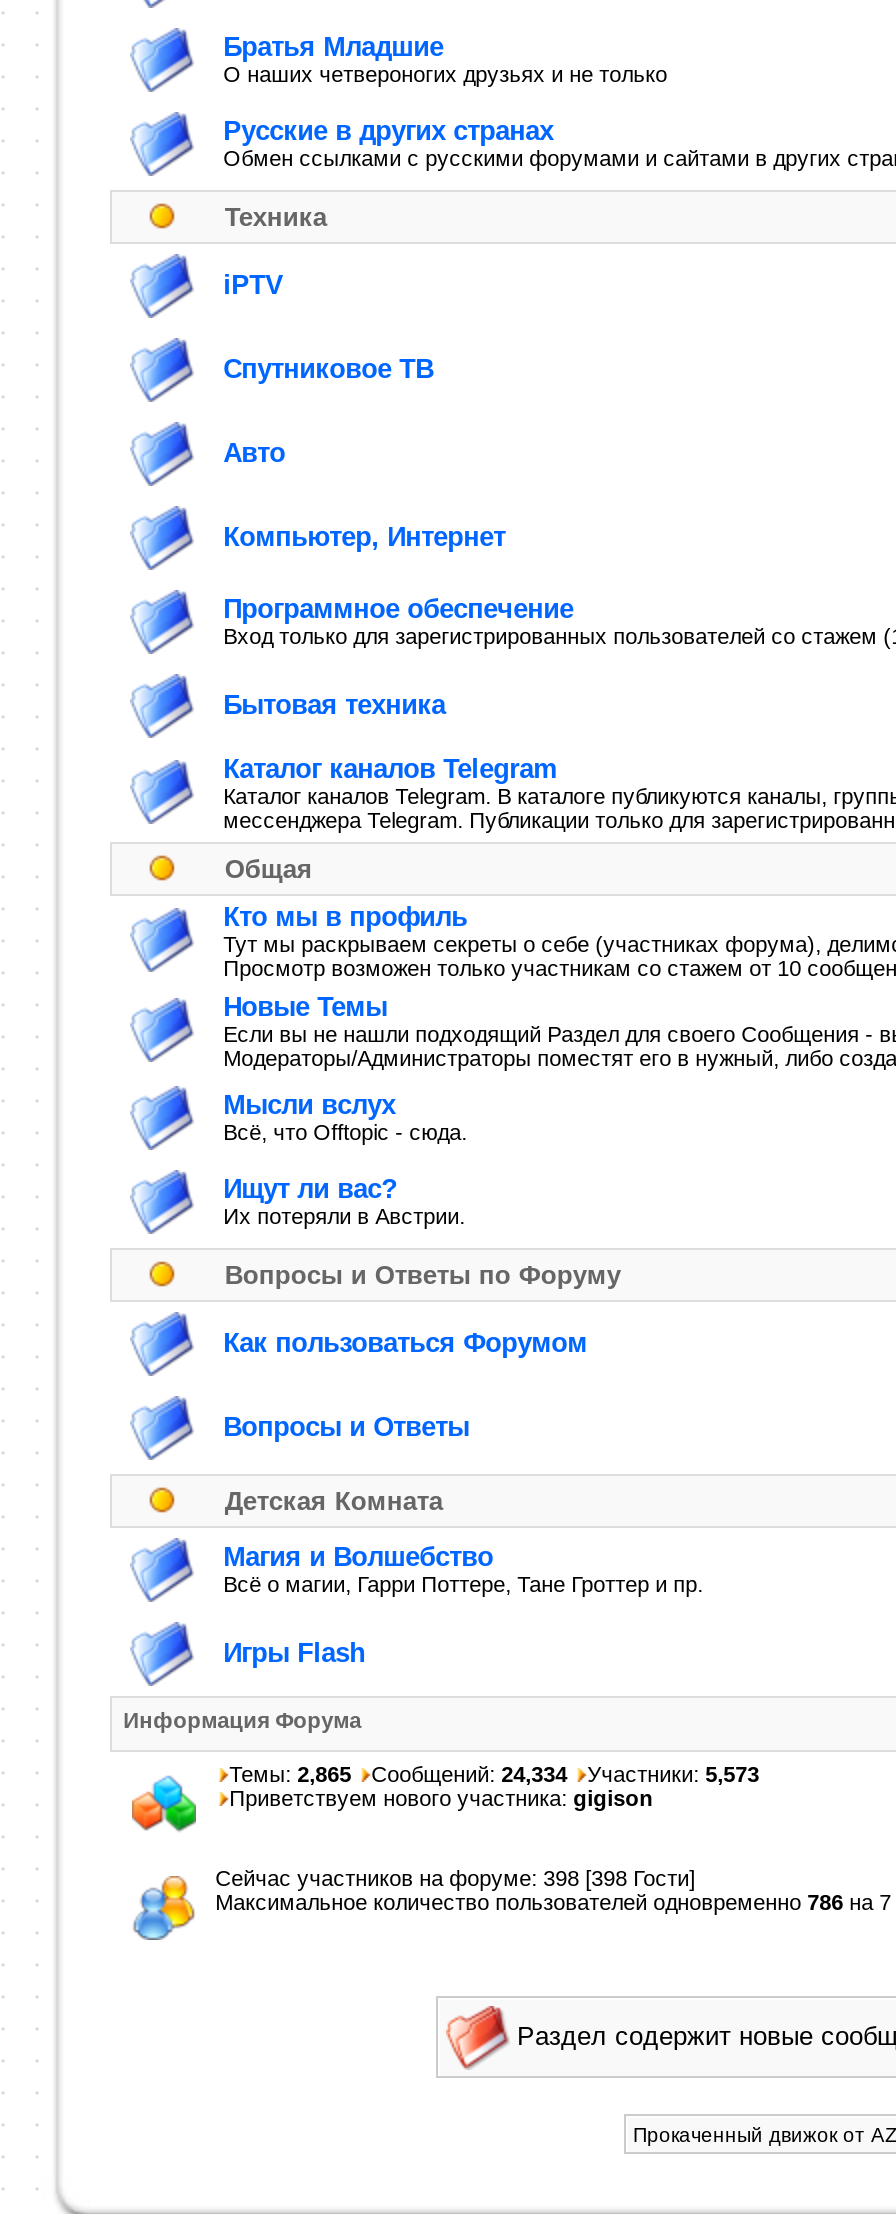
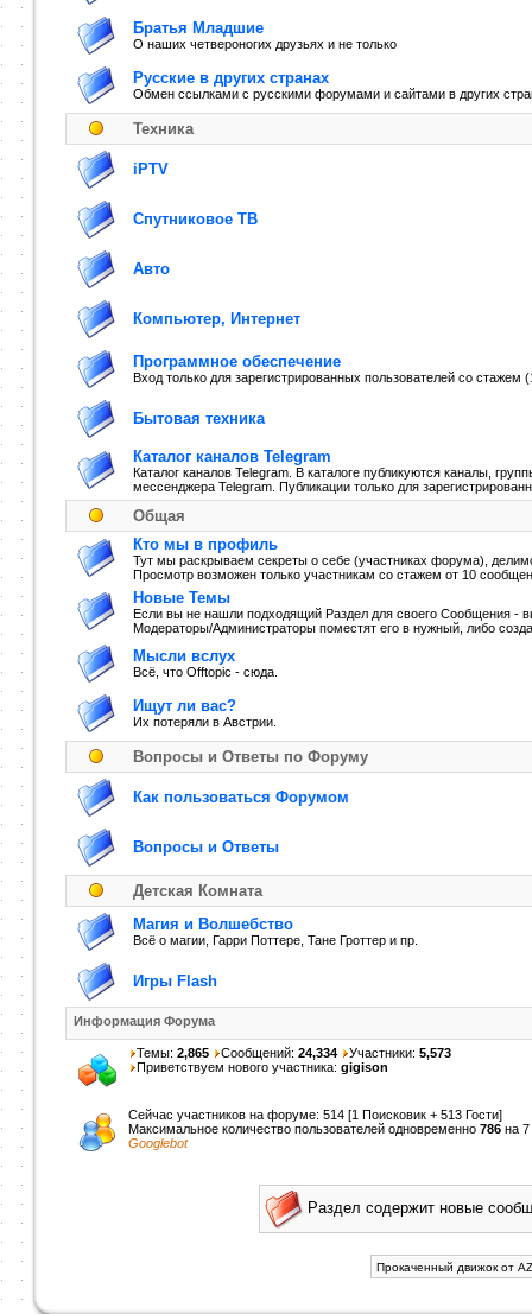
- Сейчас участников на форуме: 398 [398 Гости]
+ Сейчас участников на форуме: 514 [1 Поисковик + 513 Гости]

+ Googlebot
